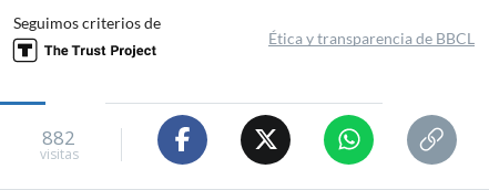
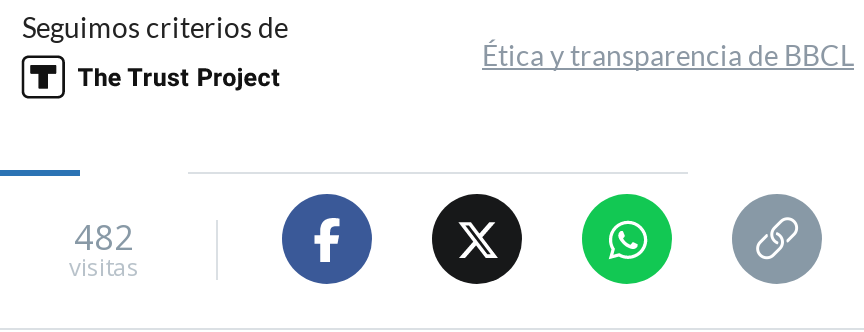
- 882
+ 482
